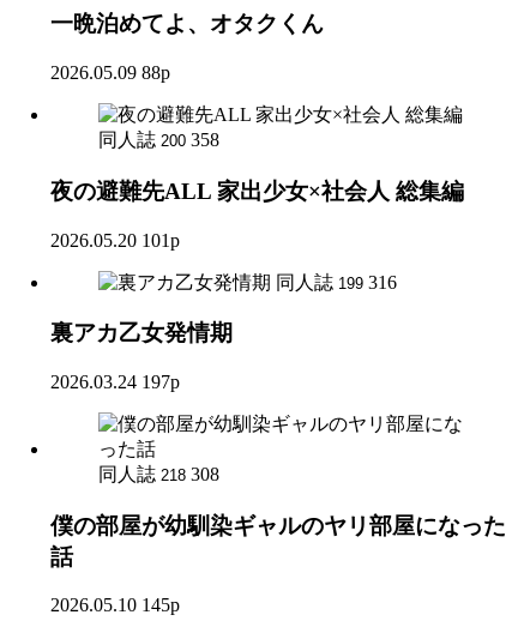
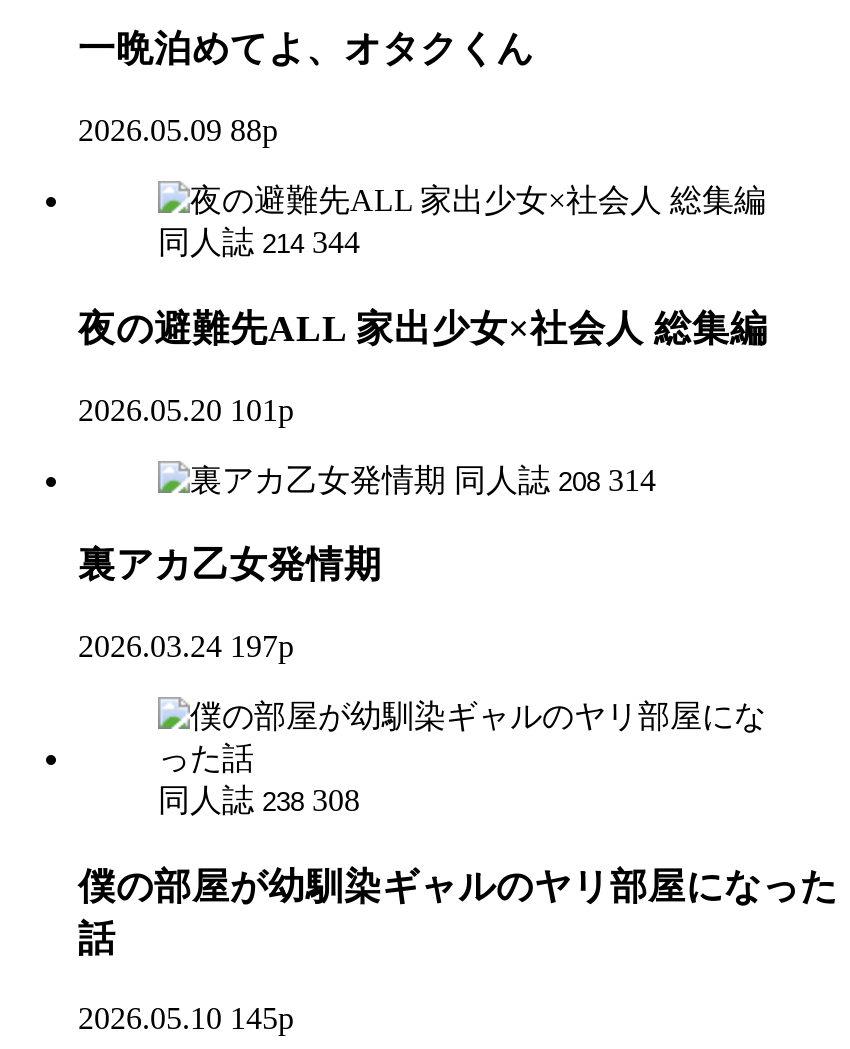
- 同人誌 200 358
+ 同人誌 214 344

- 同人誌 199 316
+ 同人誌 208 314

- 同人誌 218 308
+ 同人誌 238 308
